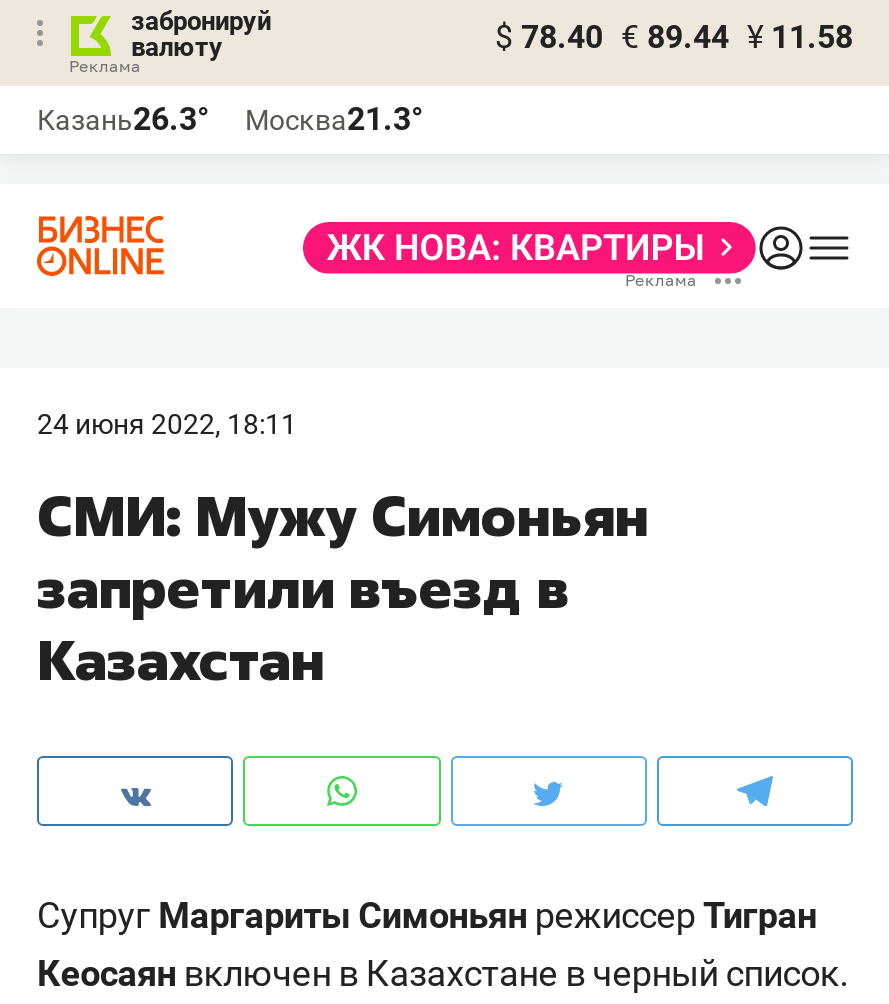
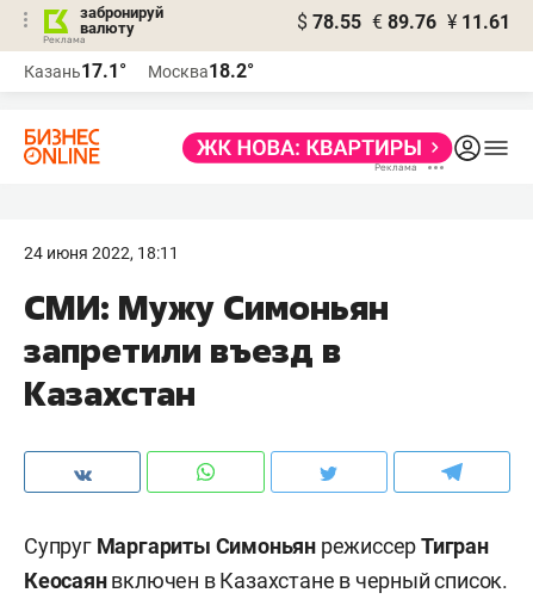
- $ 78.40 € 89.44 ¥ 11.58
+ $ 78.55 € 89.76 ¥ 11.61

- Казань26.3°
+ Казань17.1°

- Москва21.3°
+ Москва18.2°
